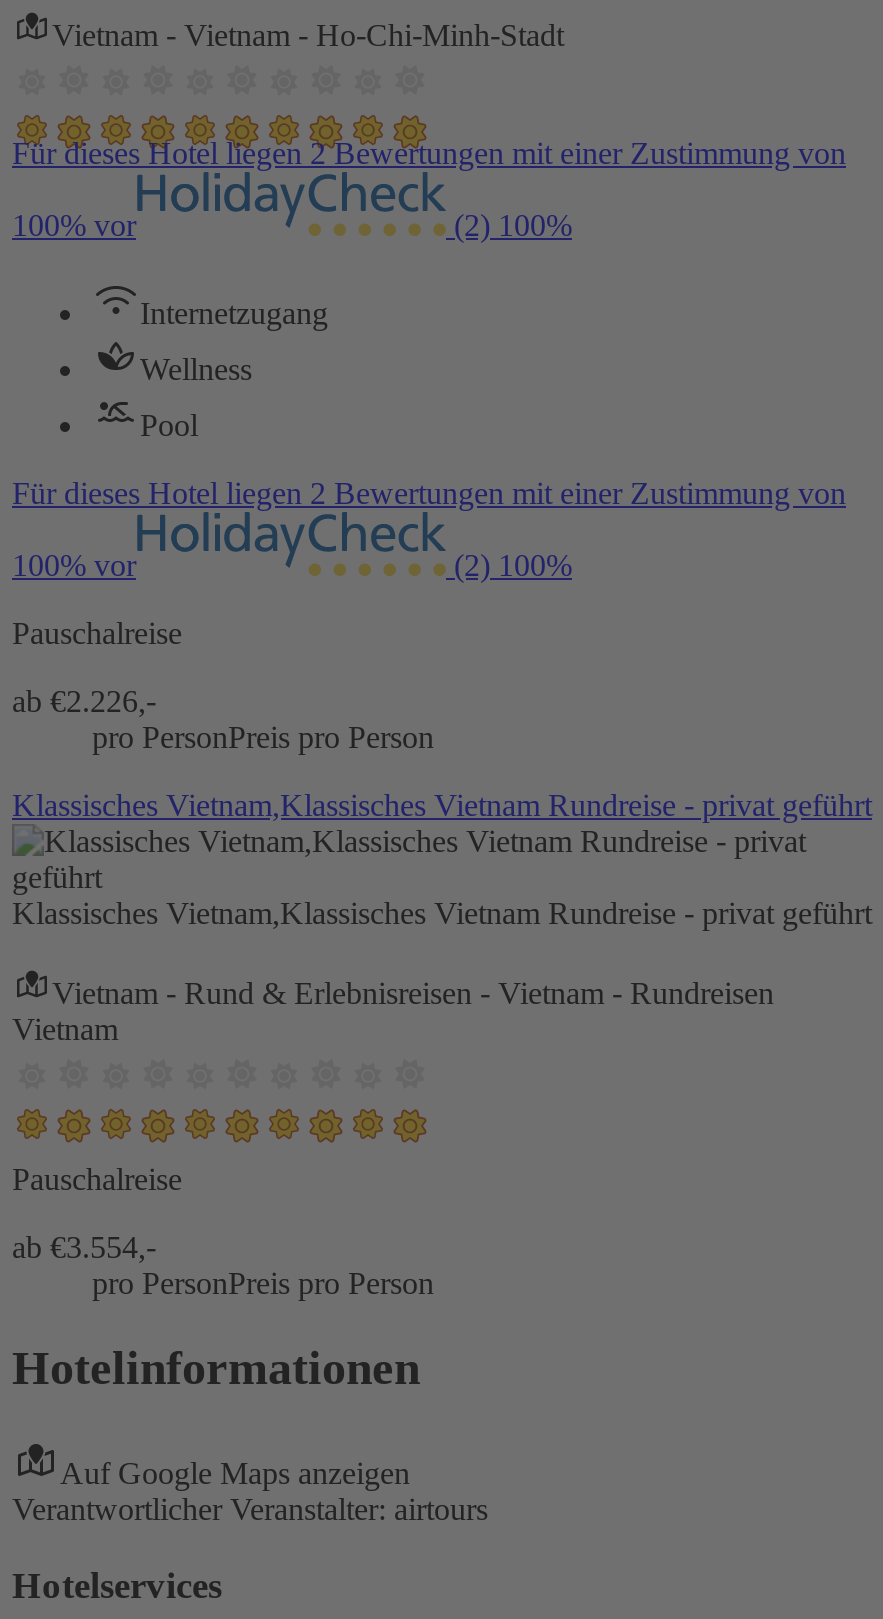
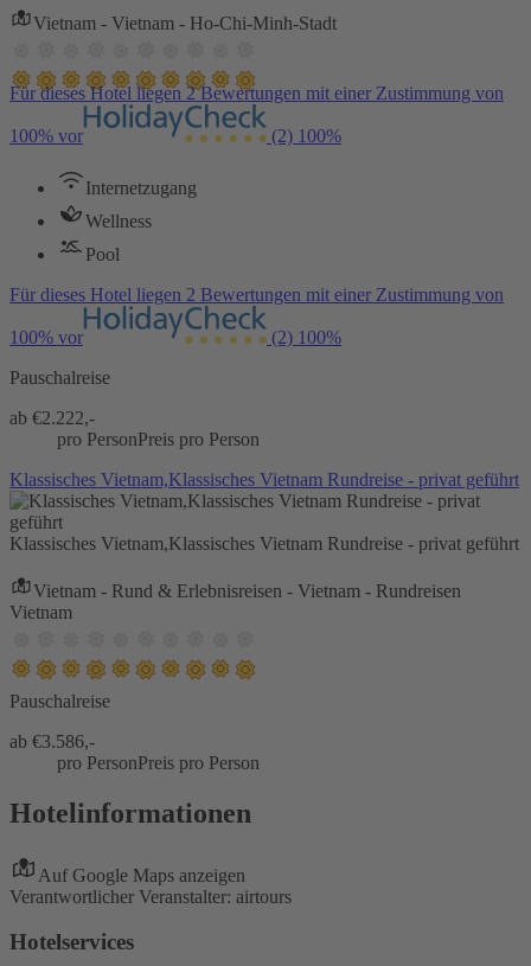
- ab €2.226,-
+ ab €2.222,-

- ab €3.554,-
+ ab €3.586,-
